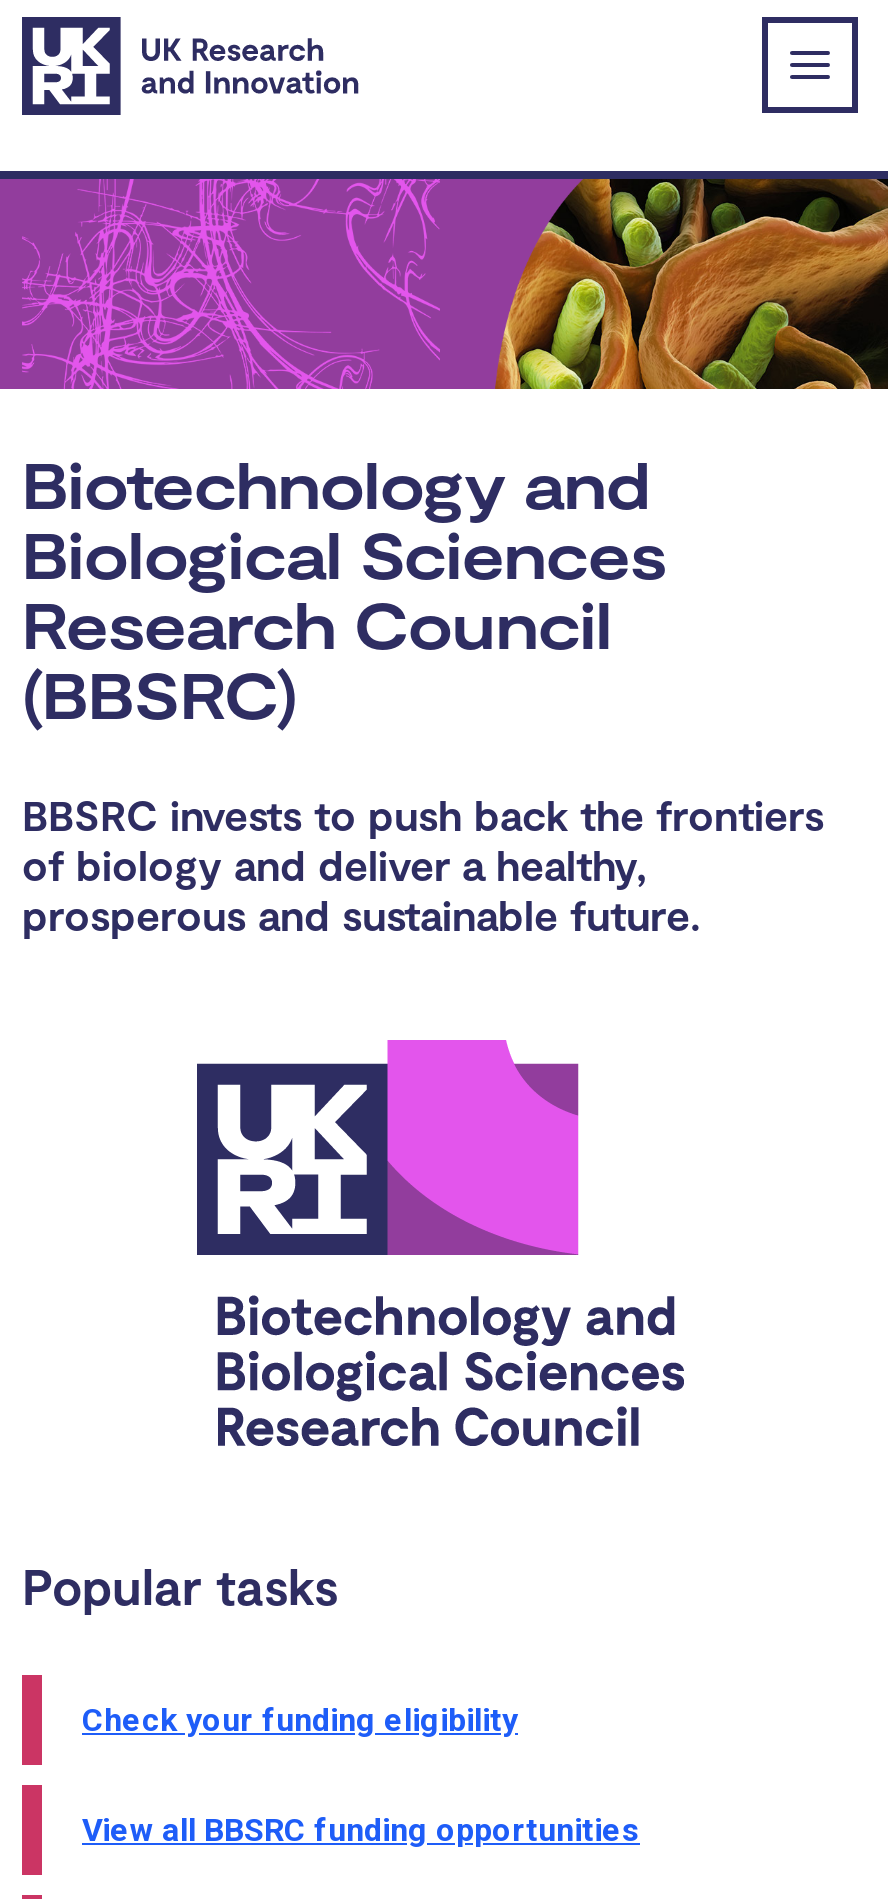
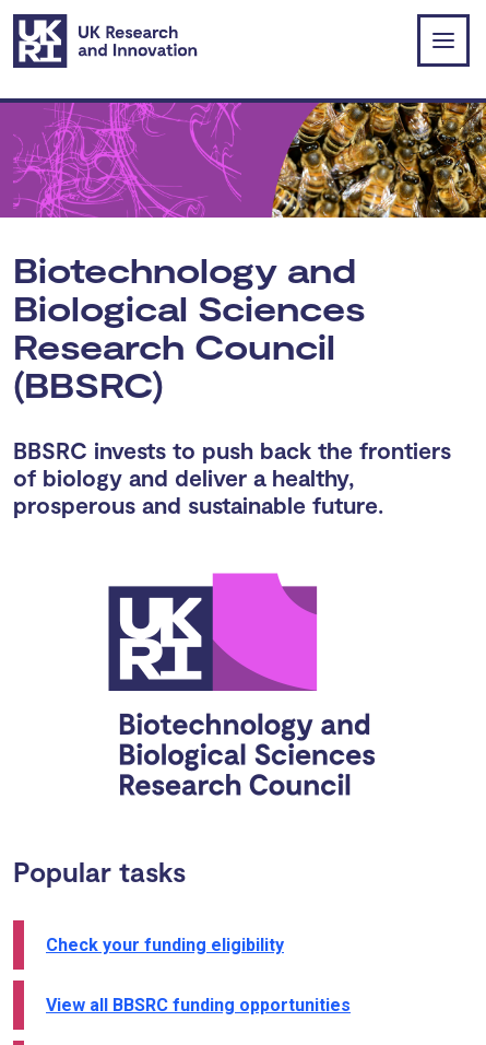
- [image]
+ [image]
